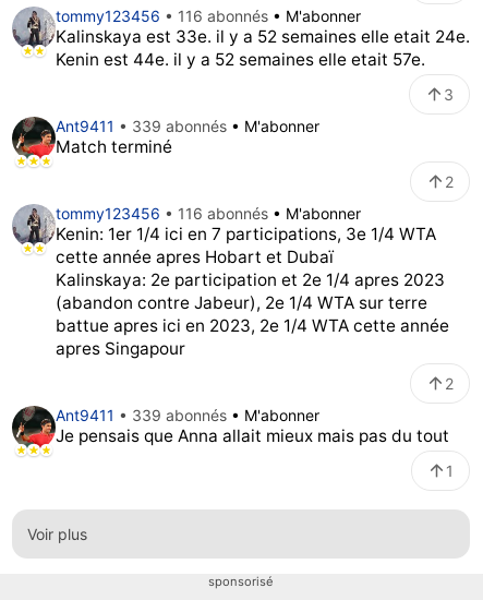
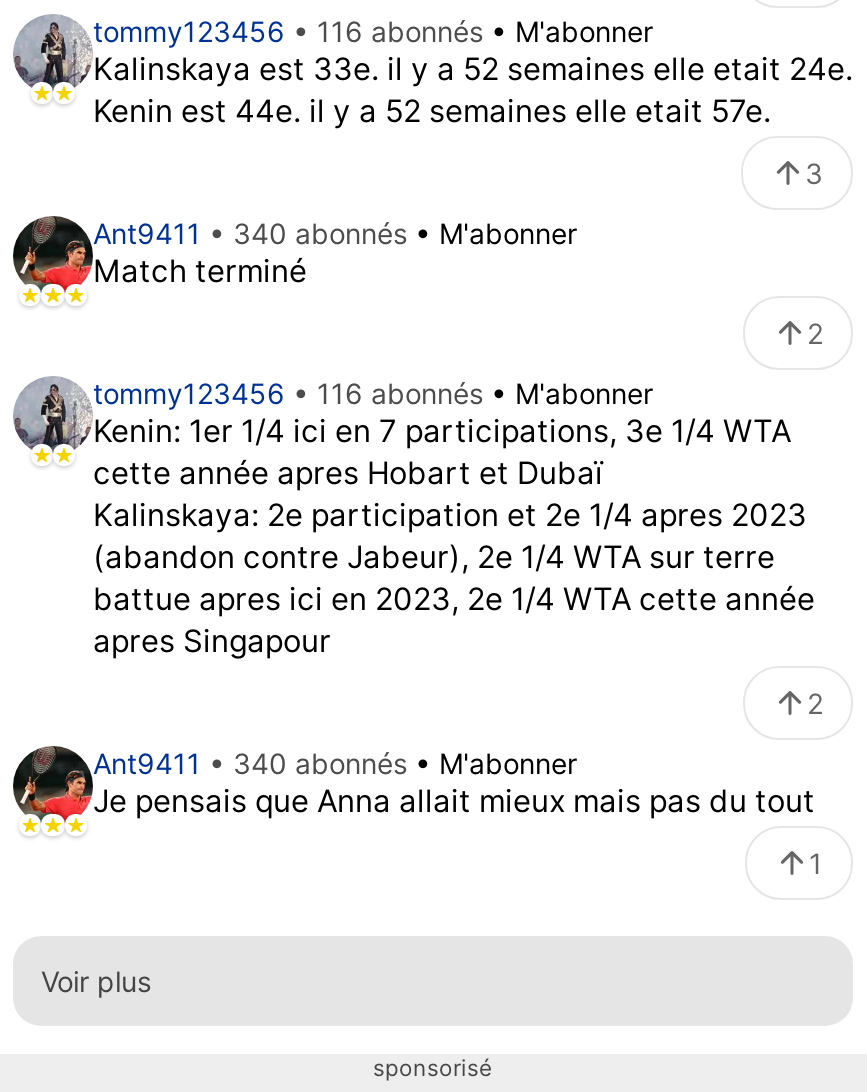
- Ant9411 • 339 abonnés • M'abonner
+ Ant9411 • 340 abonnés • M'abonner

- Ant9411 • 339 abonnés • M'abonner
+ Ant9411 • 340 abonnés • M'abonner
